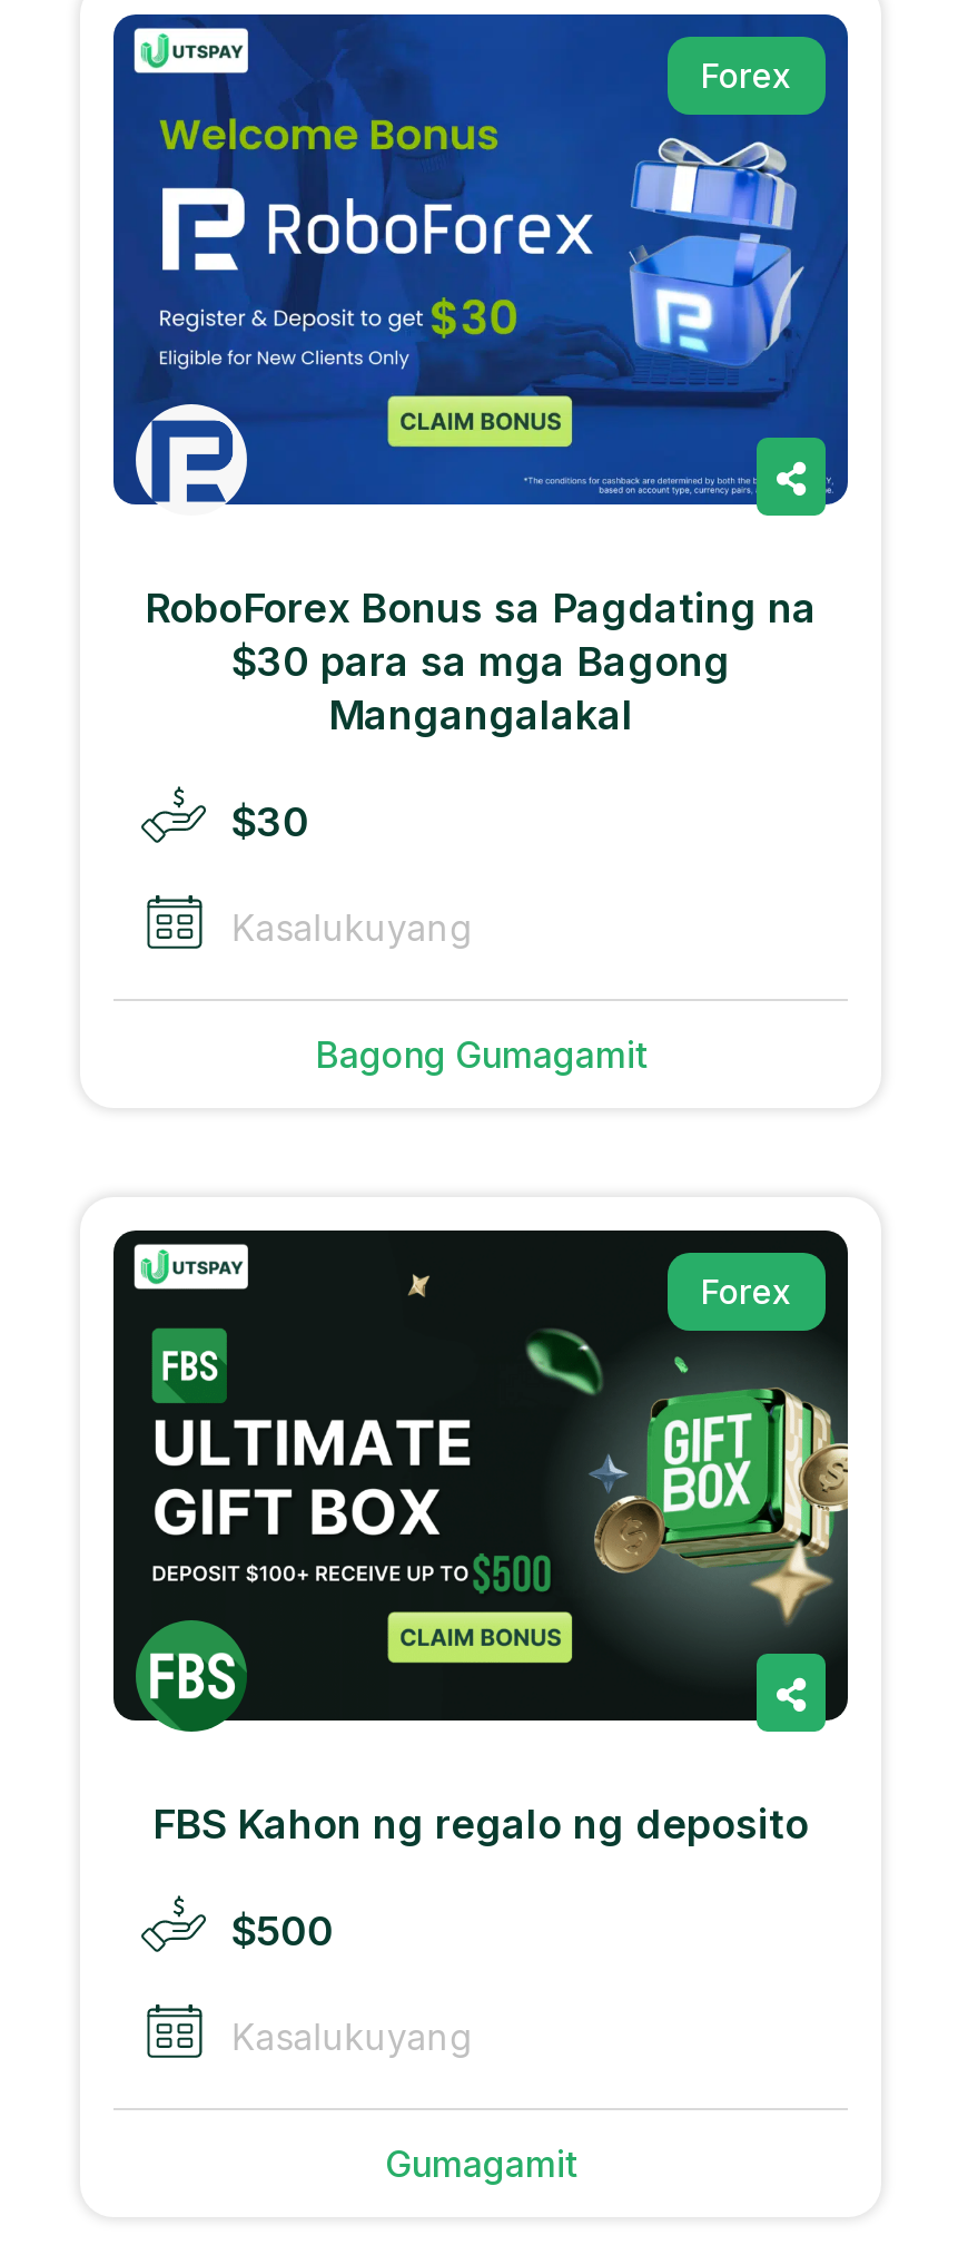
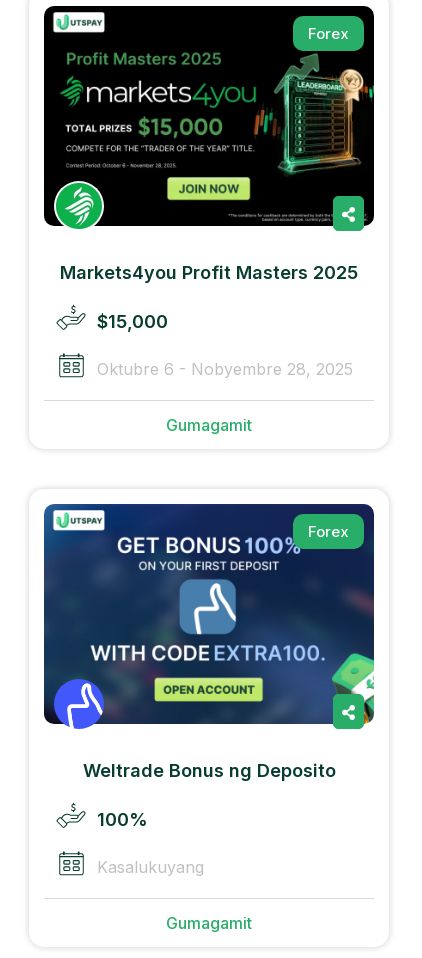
- [image]
+ [image]

- RoboForex Bonus sa Pagdating na
- $30 para sa mga Bagong
- Mangangalakal
+ Markets4you Profit Masters 2025

- $30
+ $15,000

- Kasalukuyang
+ Oktubre 6 - Nobyembre 28, 2025

- Bagong Gumagamit
+ Gumagamit

- [image]
- FBS Kahon ng regalo ng deposito
+ [image]
+ Weltrade Bonus ng Deposito

- $500
+ 100%
